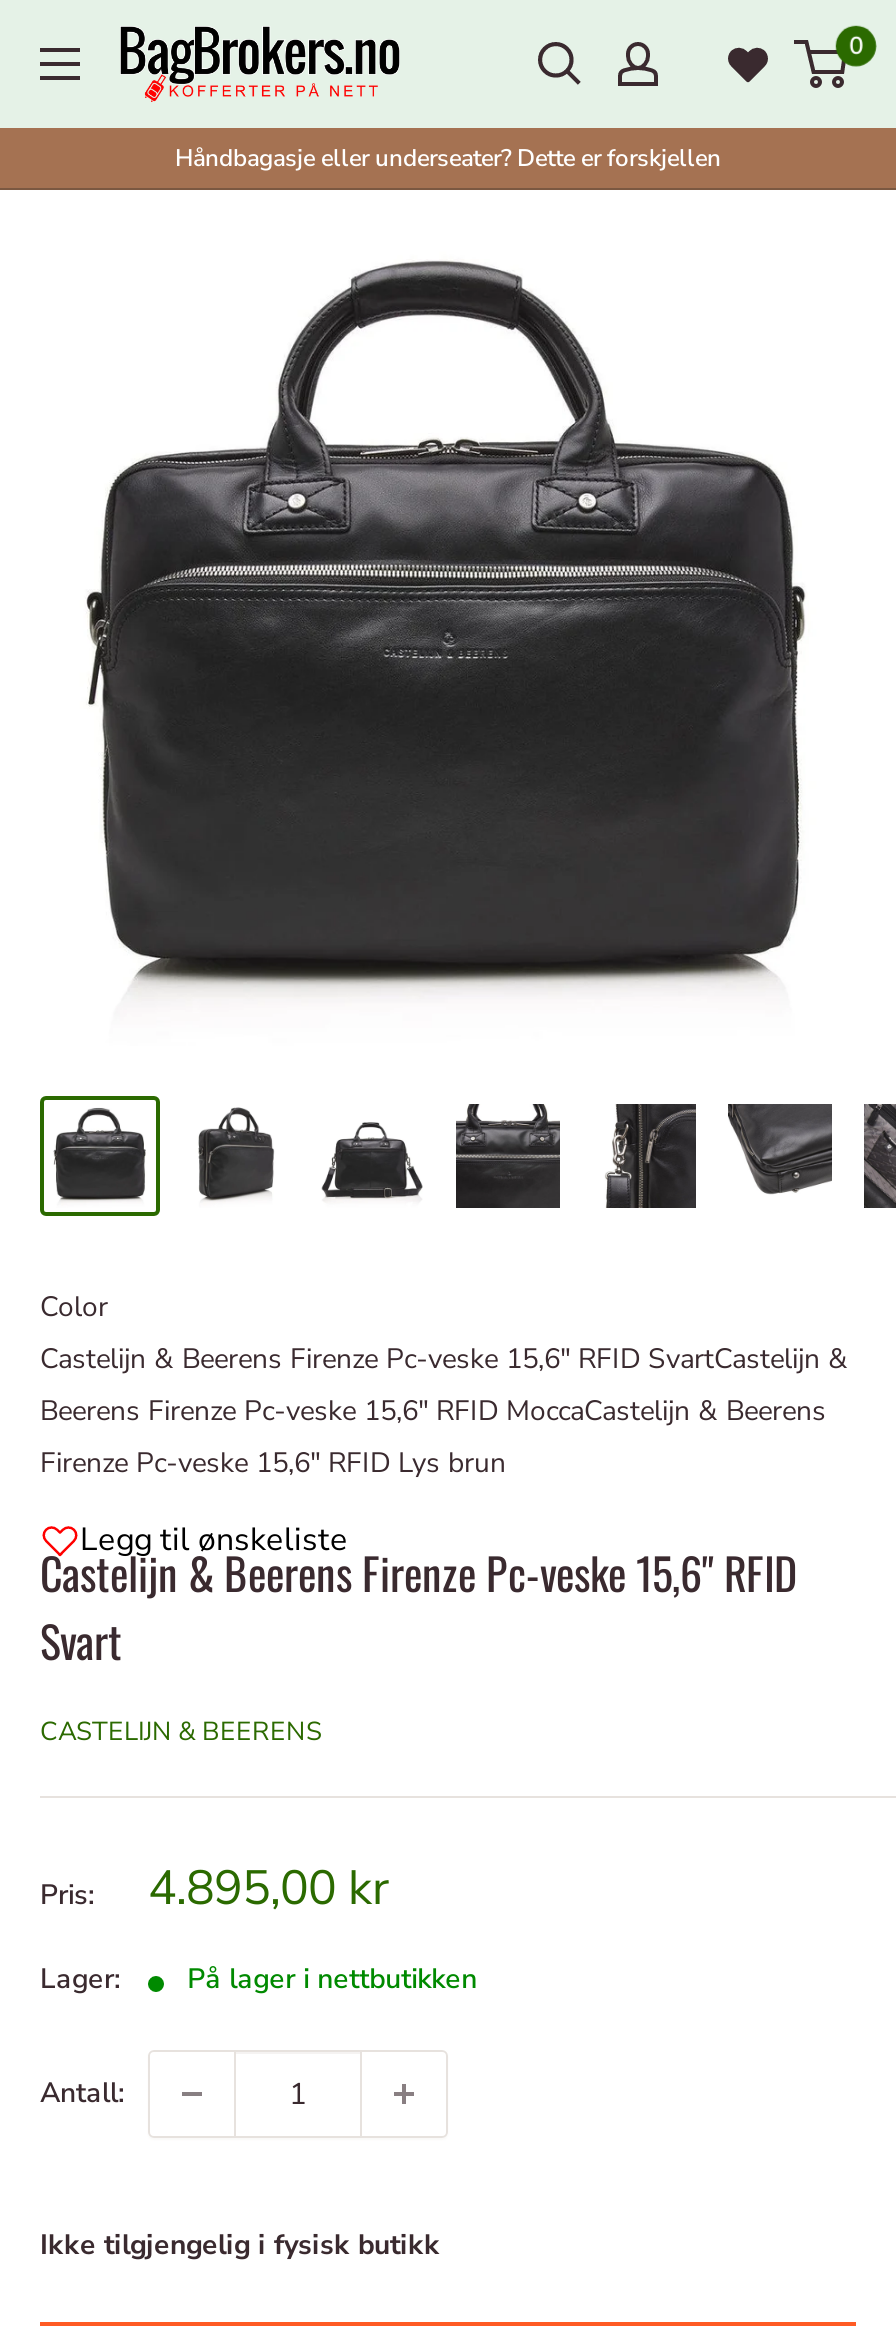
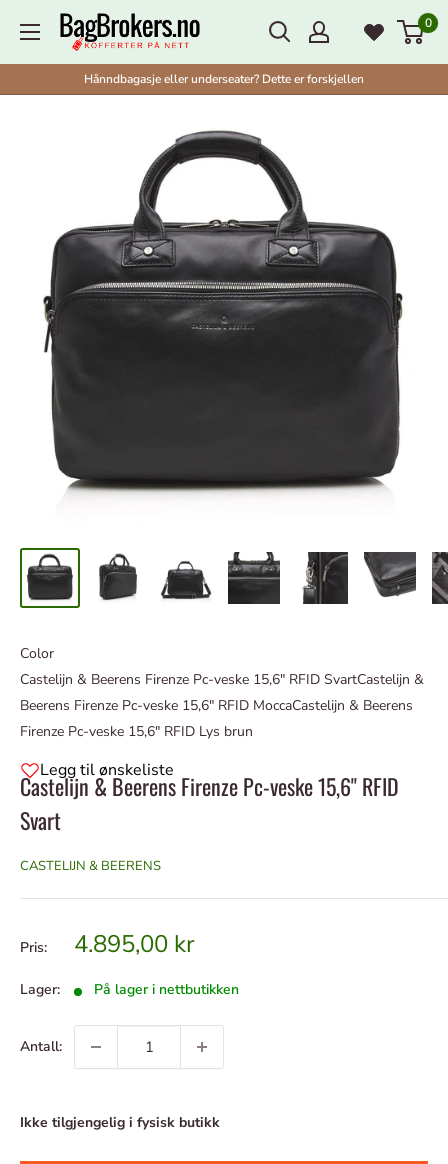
- Håndbagasje eller underseater? Dette er forskjellen
+ Hånndbagasje eller underseater? Dette er forskjellen
